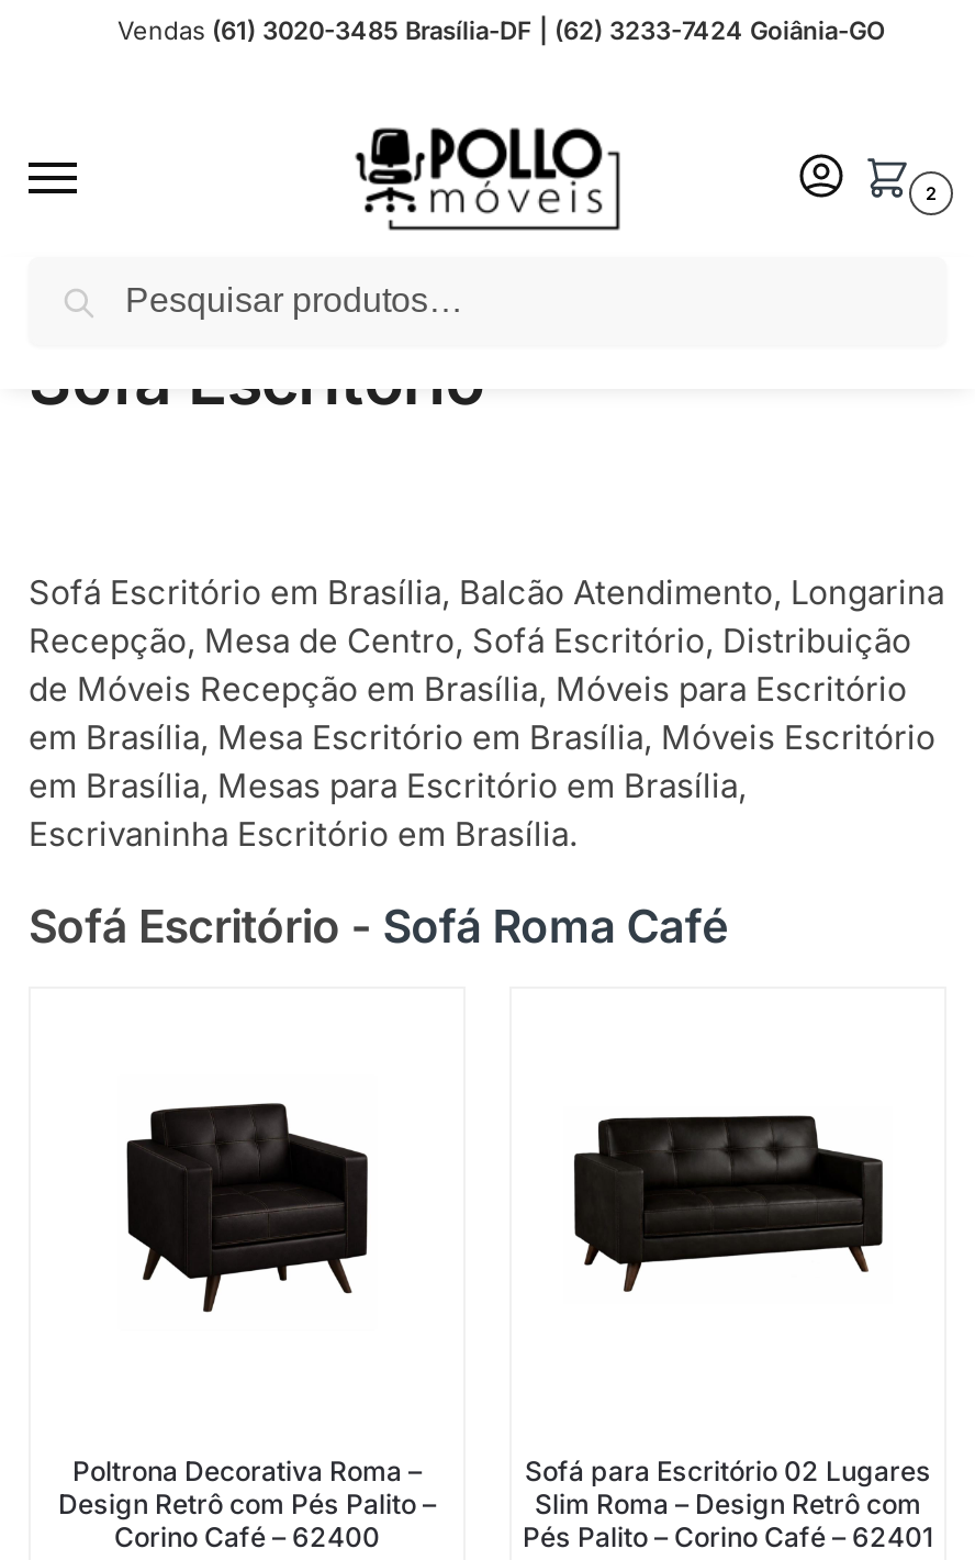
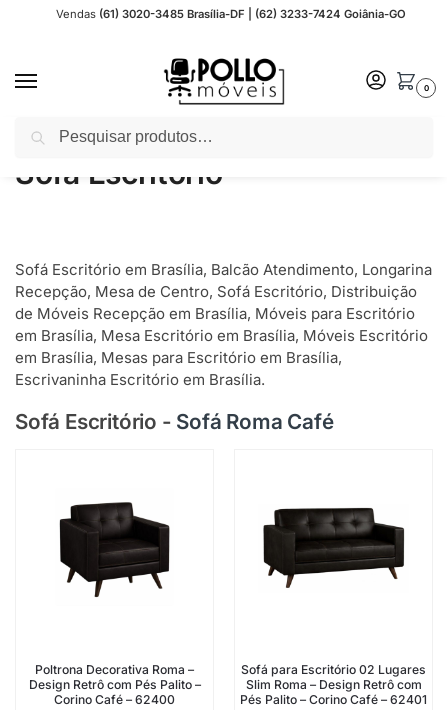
- 2
+ 0
